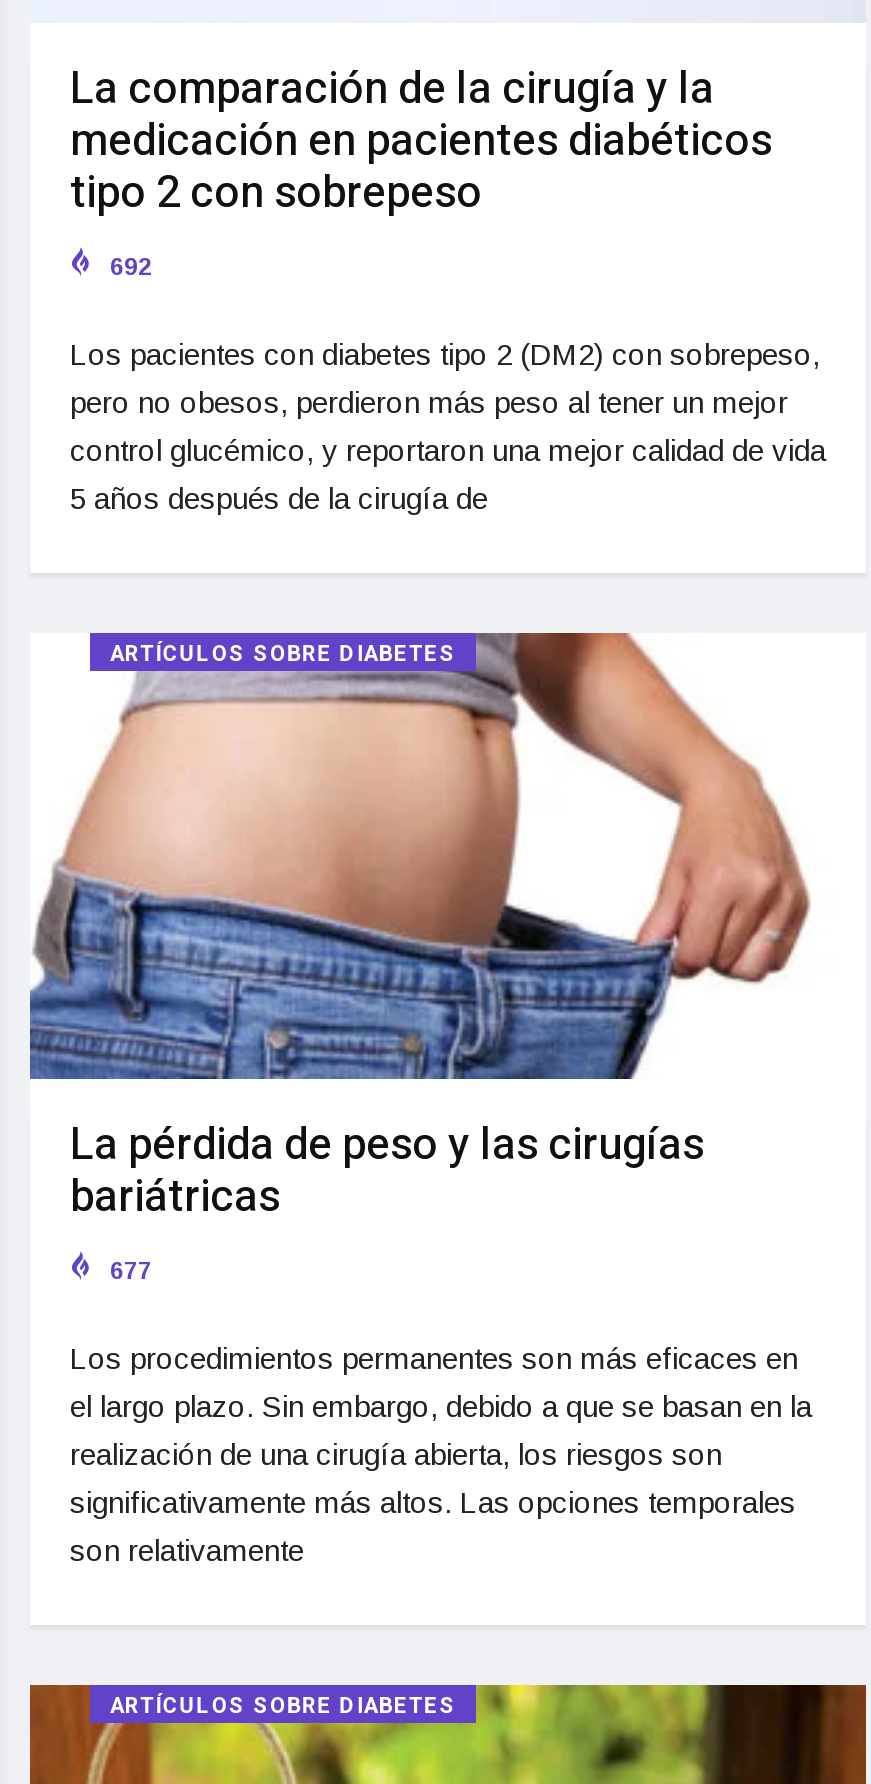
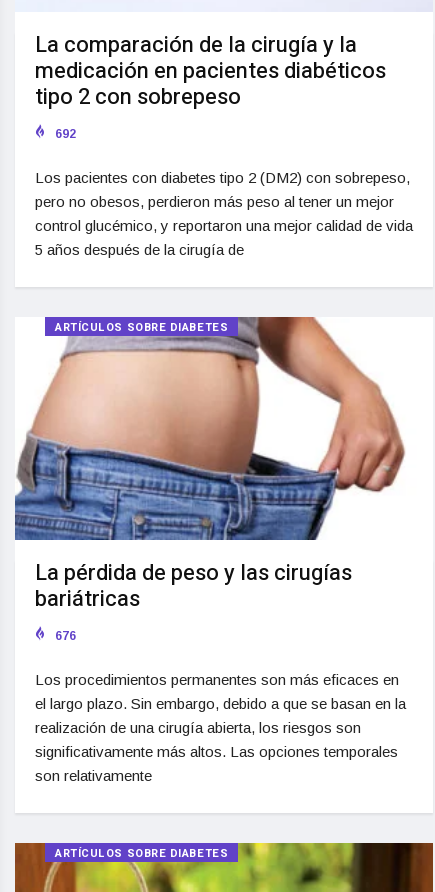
- 677
+ 676
